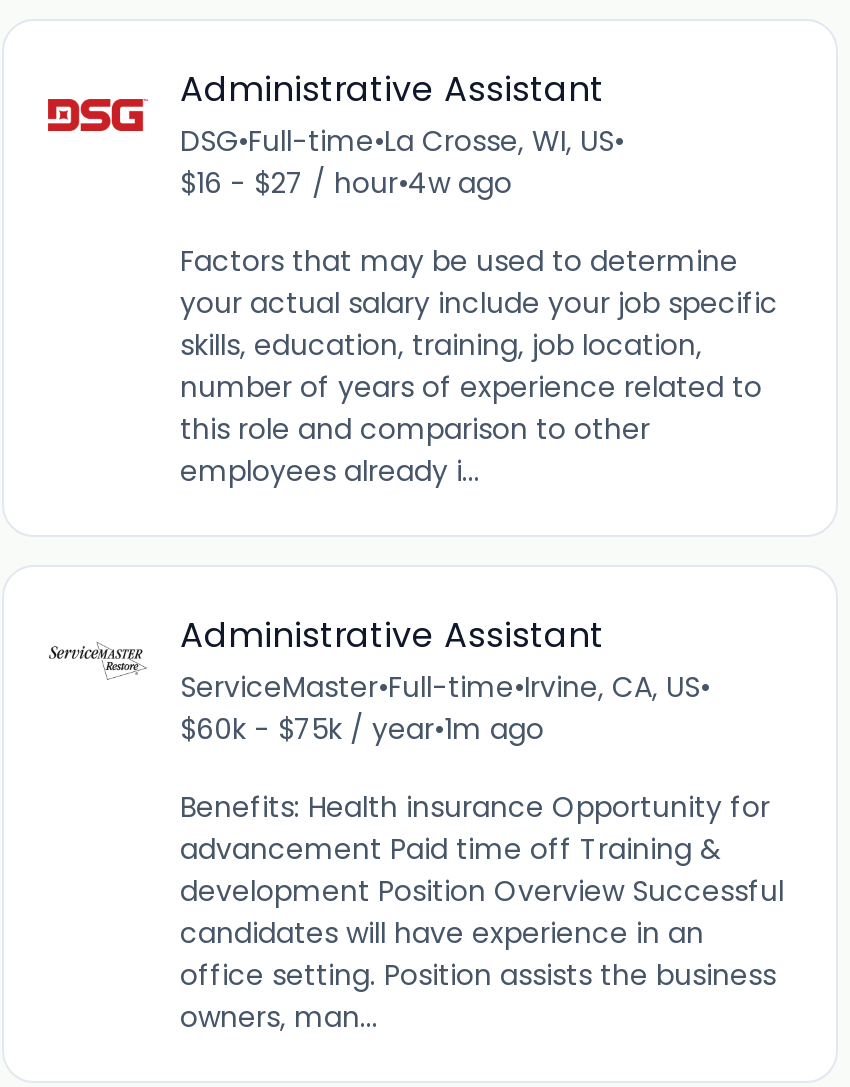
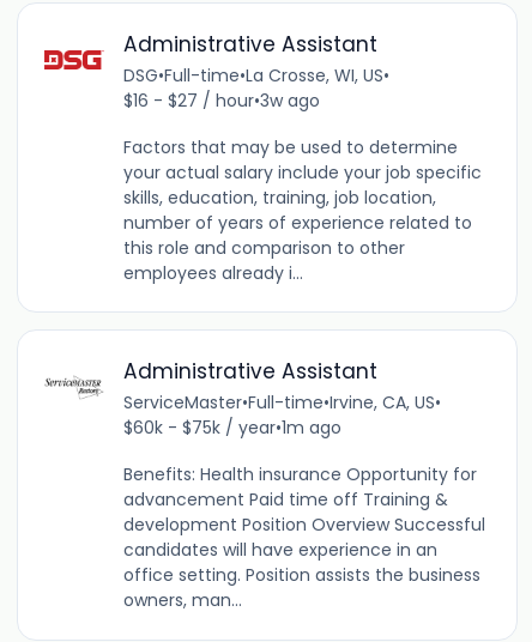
- $16 - $27 / hour•4w ago
+ $16 - $27 / hour•3w ago
